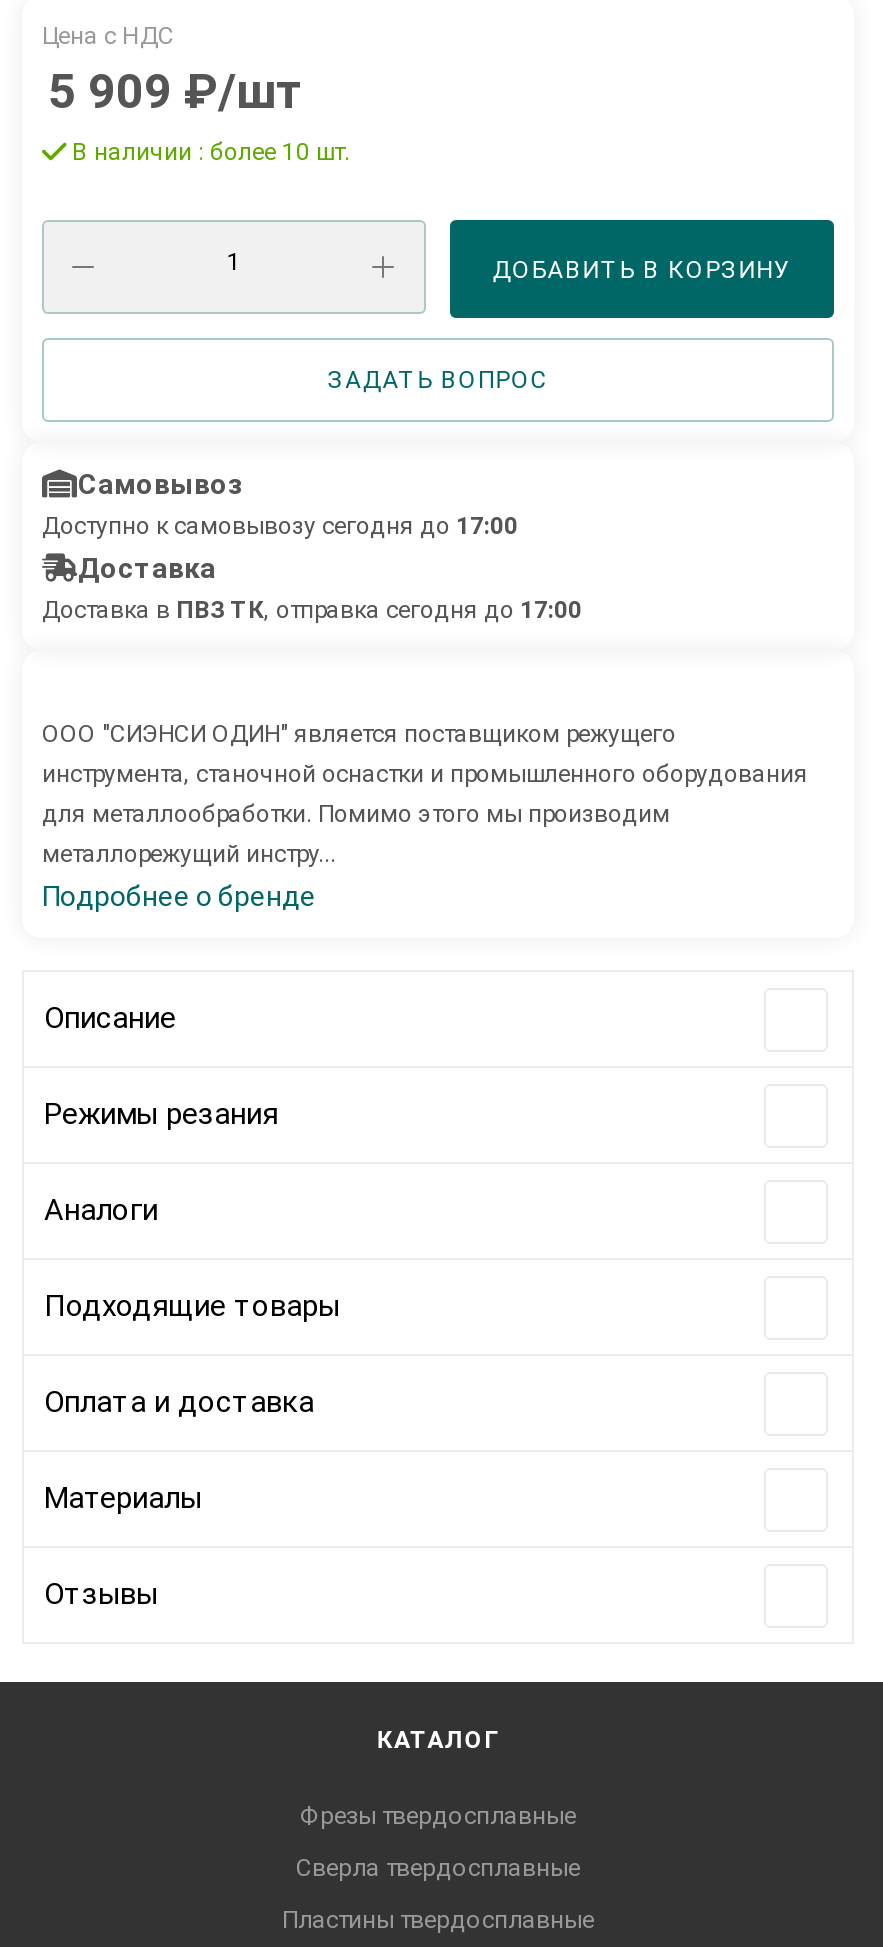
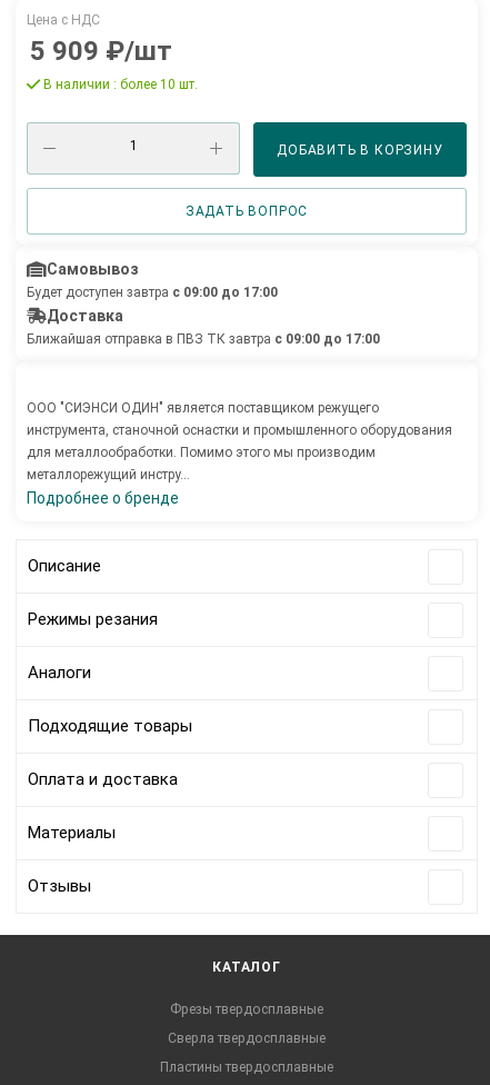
- Доступно к самовывозу сегодня до 17:00
+ Будет доступен завтра с 09:00 до 17:00

- Доставка в ПВЗ ТК, отправка сегодня до 17:00
+ Ближайшая отправка в ПВЗ ТК завтра с 09:00 до 17:00
